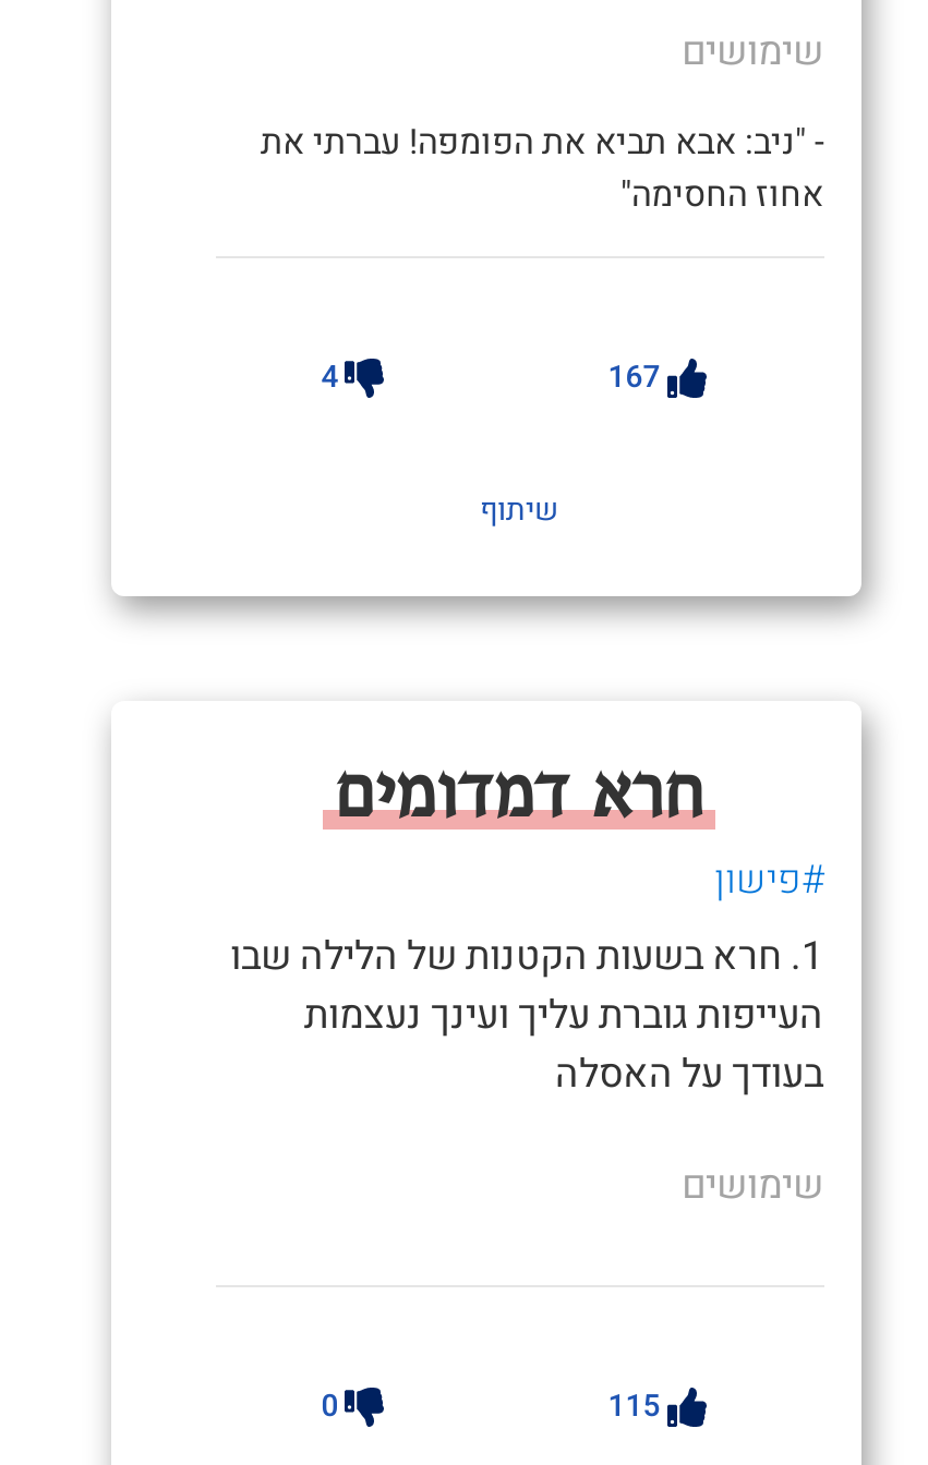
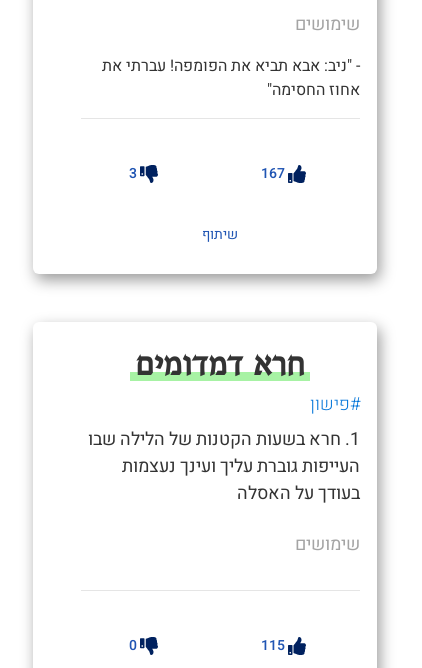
- 4
+ 3
